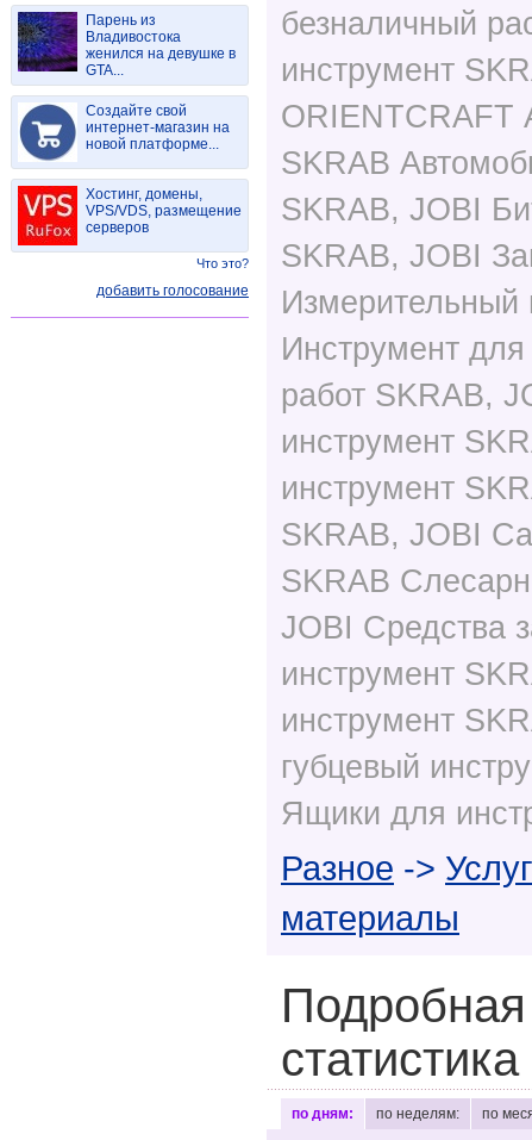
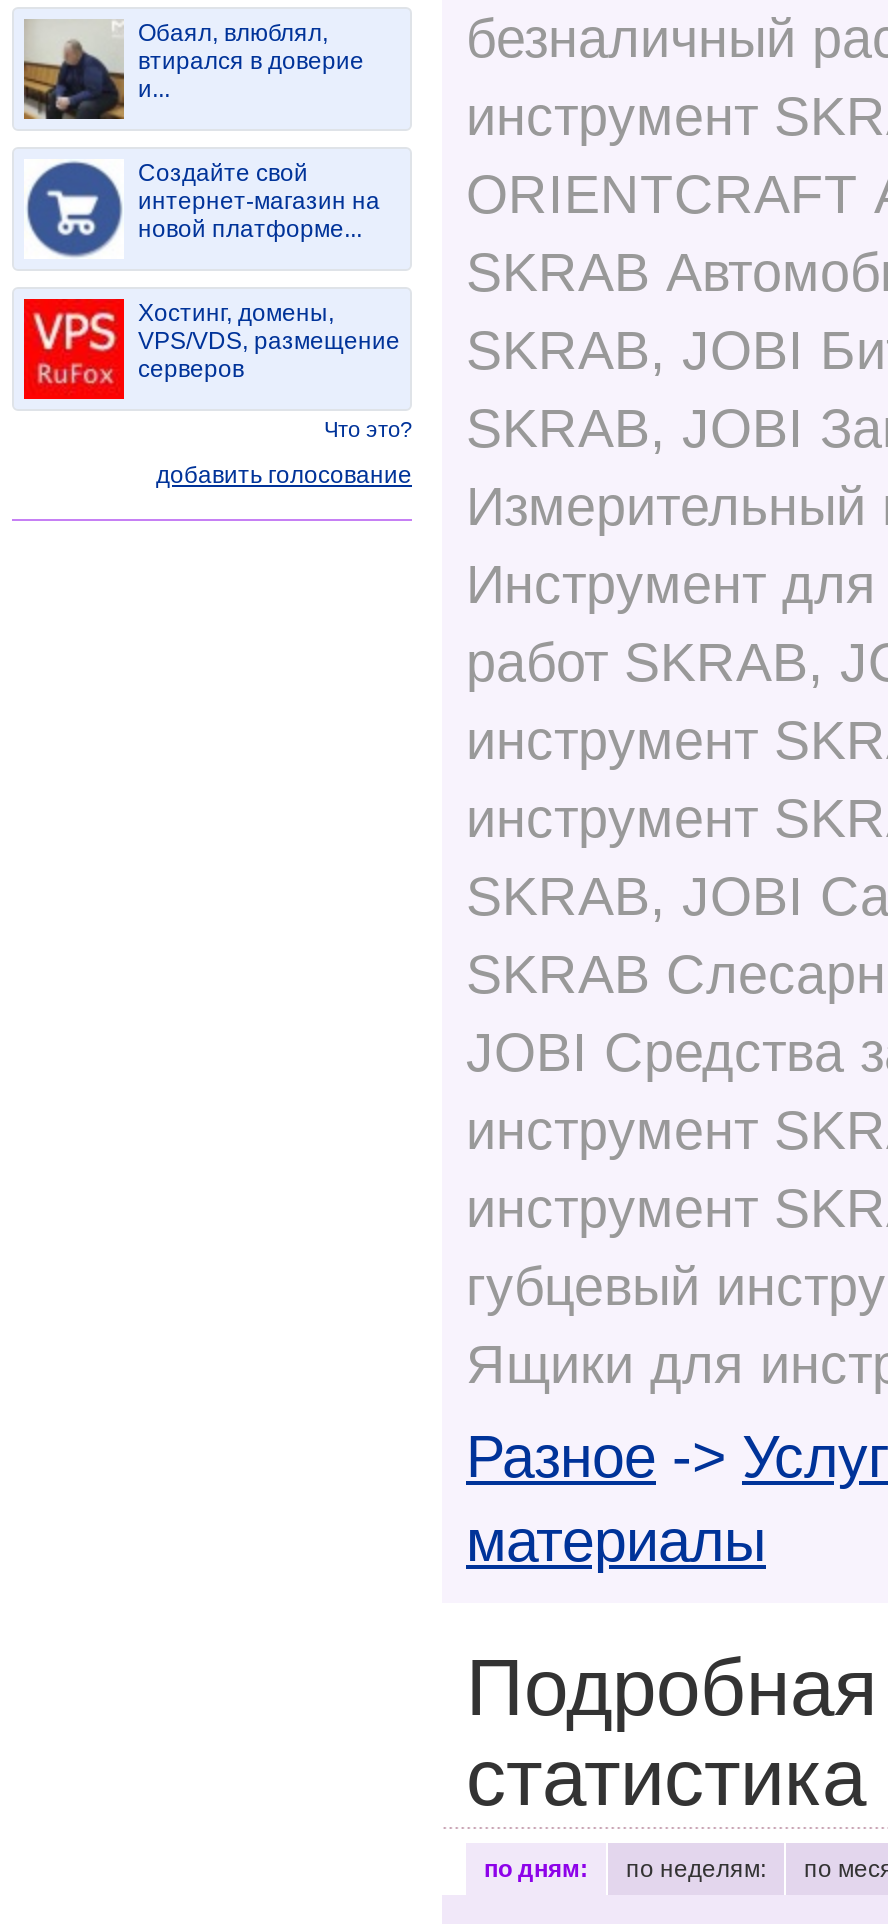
- [image]
- Парень из
- Владивостока
- женился на девушке в
- GTA...
+ [image]
+ Обаял, влюблял,
+ втирался в доверие
+ и...
